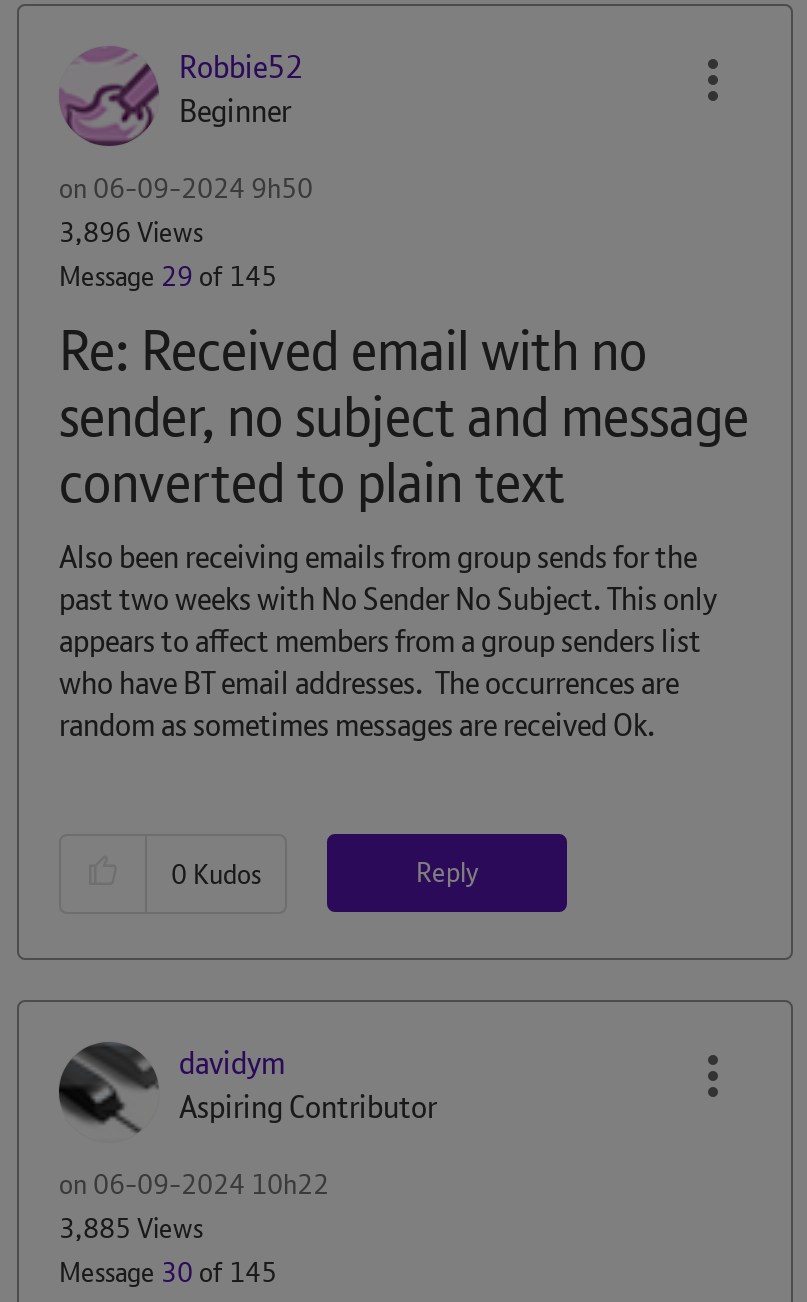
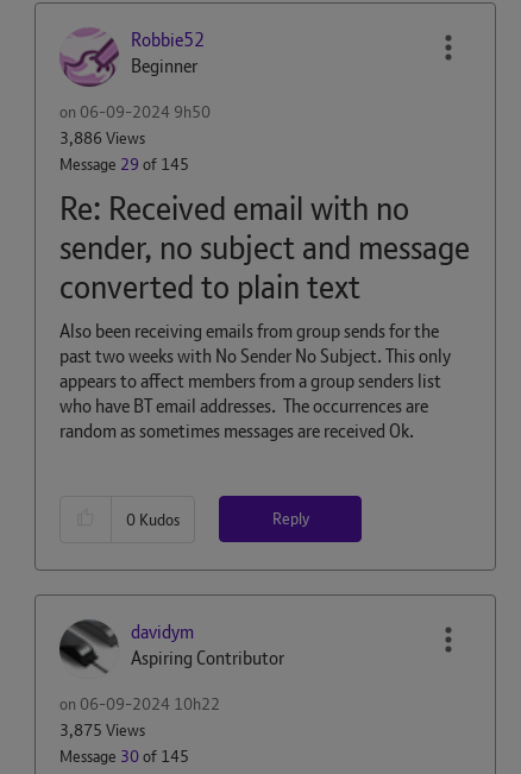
- 3,896 Views
+ 3,886 Views

- 3,885 Views
+ 3,875 Views
